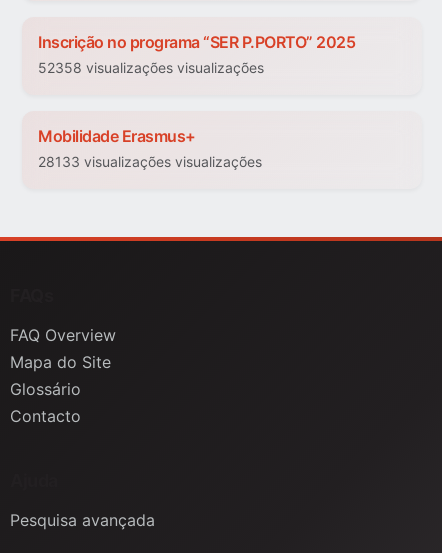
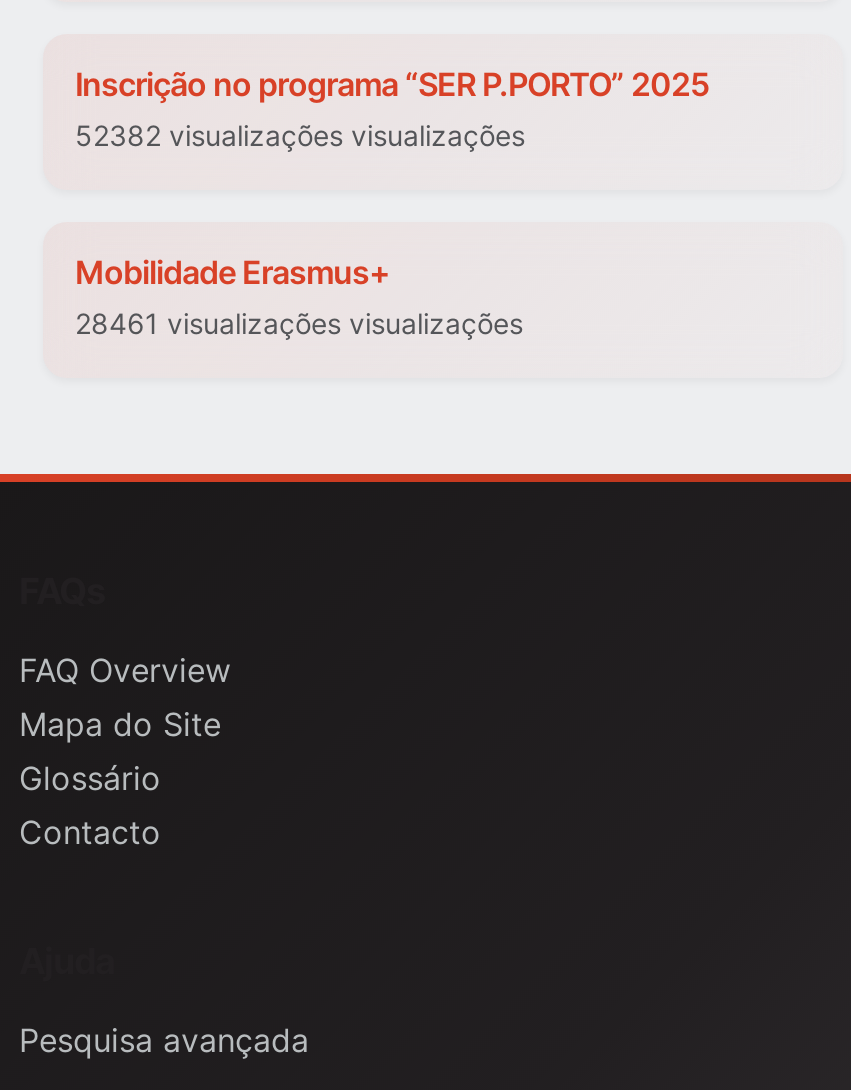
- 52358 visualizações visualizações
+ 52382 visualizações visualizações

- 28133 visualizações visualizações
+ 28461 visualizações visualizações
